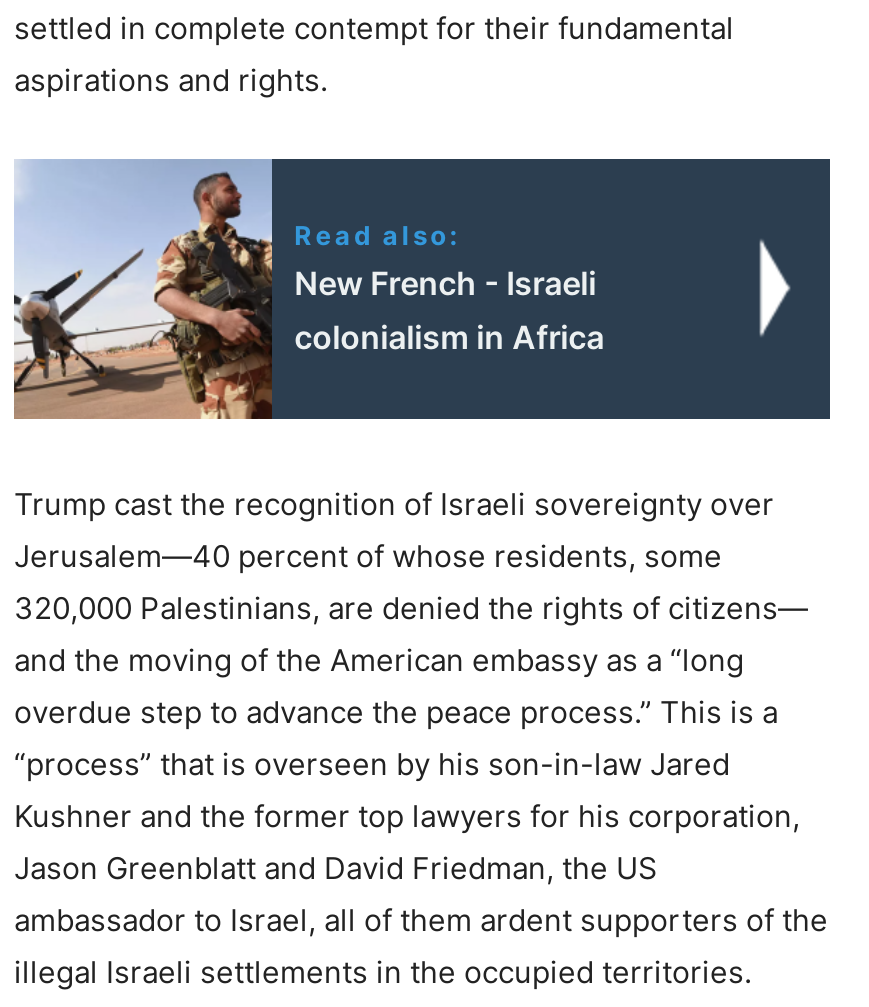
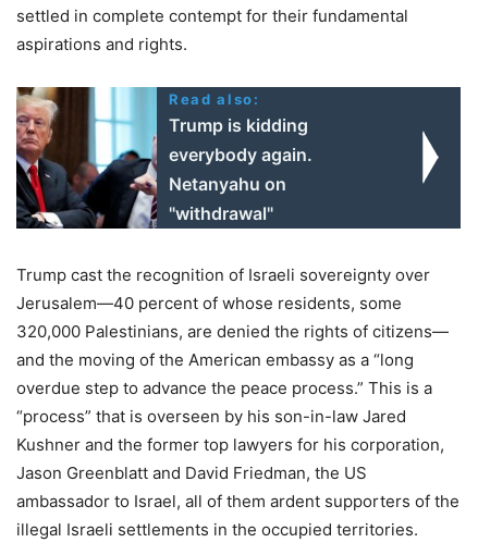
- [image]
- New French - Israeli
- colonialism in Africa
+ [image]
+ Trump is kidding
+ everybody again.
+ Netanyahu on
+ "withdrawal"

moved up: Read also:
